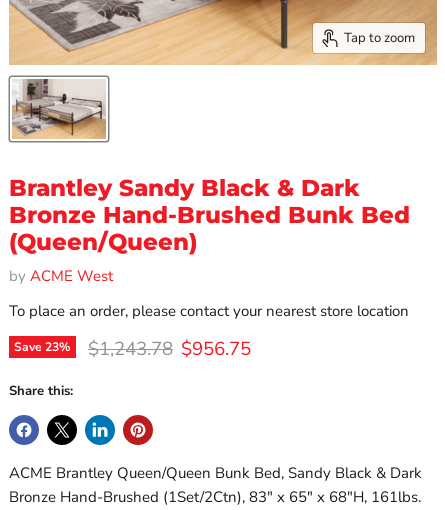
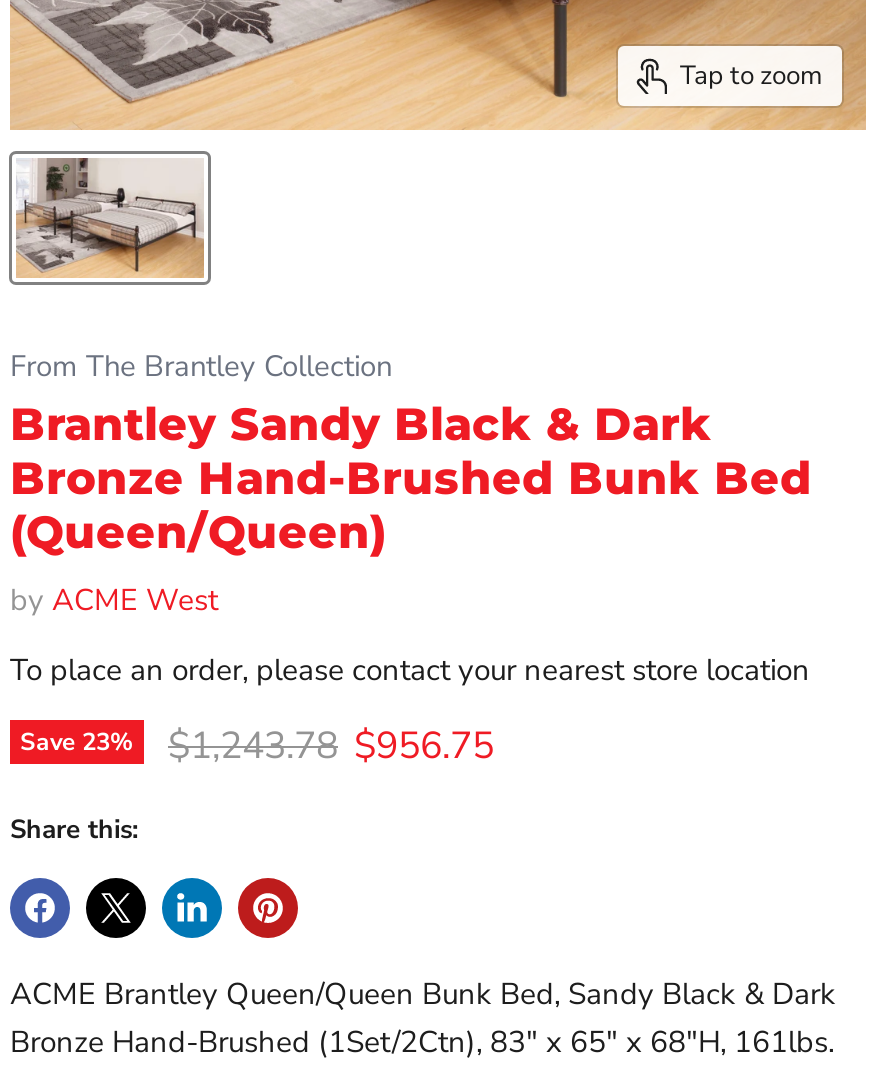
+ From The Brantley Collection
